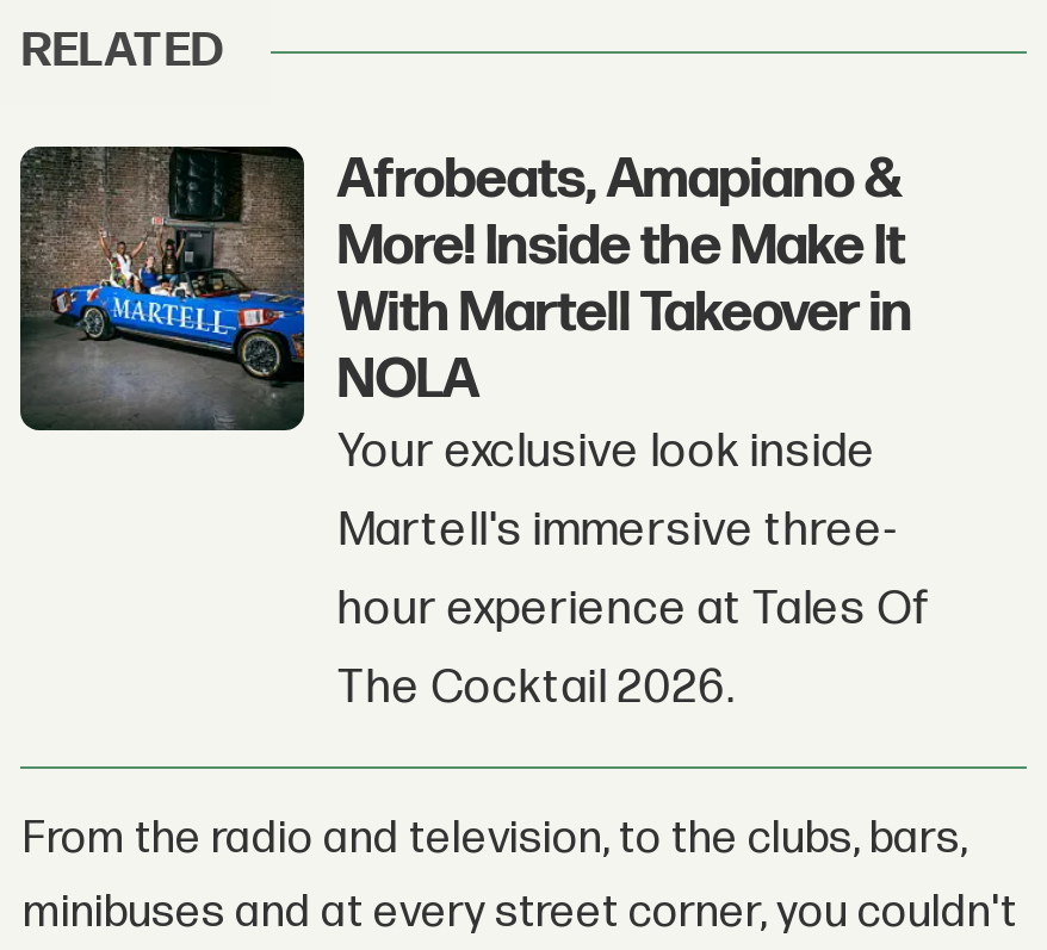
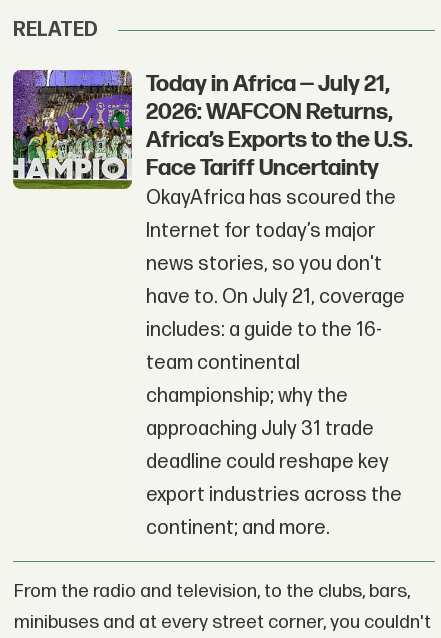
- [image]
- Afrobeats, Amapiano &
- More! Inside the Make It
- With Martell Takeover in
- NOLA
- Your exclusive look inside
- Martell's immersive three-
- hour experience at Tales Of
- The Cocktail 2026.
+ [image]
+ Today in Africa — July 21,
+ 2026: WAFCON Returns,
+ Africa’s Exports to the U.S.
+ Face Tariff Uncertainty
+ OkayAfrica has scoured the
+ Internet for today’s major
+ news stories, so you don't
+ have to. On July 21, coverage
+ includes: a guide to the 16-
+ team continental
+ championship; why the
+ approaching July 31 trade
+ deadline could reshape key
+ export industries across the
+ continent; and more.
